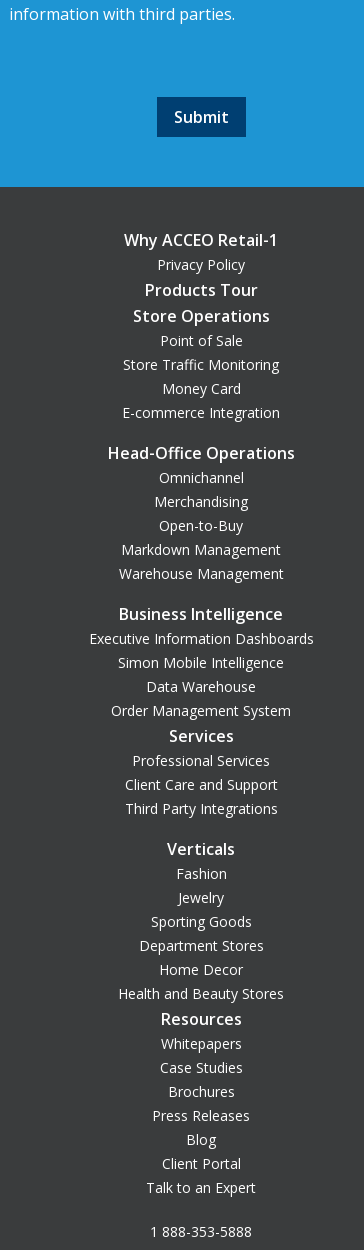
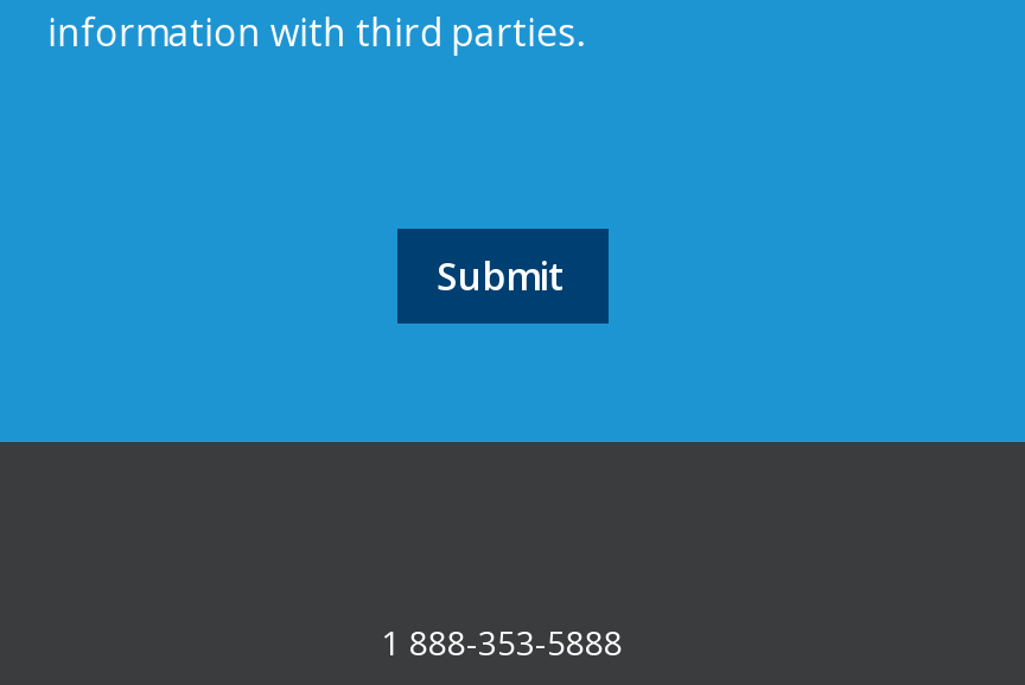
- Why ACCEO Retail-1
- Privacy Policy
- Products Tour
- Store Operations
- Point of Sale
- Store Traffic Monitoring
- Money Card
- E-commerce Integration
- Head-Office Operations
- Omnichannel
- Merchandising
- Open-to-Buy
- Markdown Management
- Warehouse Management
- Business Intelligence
- Executive Information Dashboards
- Simon Mobile Intelligence
- Data Warehouse
- Order Management System
- Services
- Professional Services
- Client Care and Support
- Third Party Integrations
- Verticals
- Fashion
- Jewelry
- Sporting Goods
- Department Stores
- Home Decor
- Health and Beauty Stores
- Resources
- Whitepapers
- Case Studies
- Brochures
- Press Releases
- Blog
- Client Portal
- Talk to an Expert
